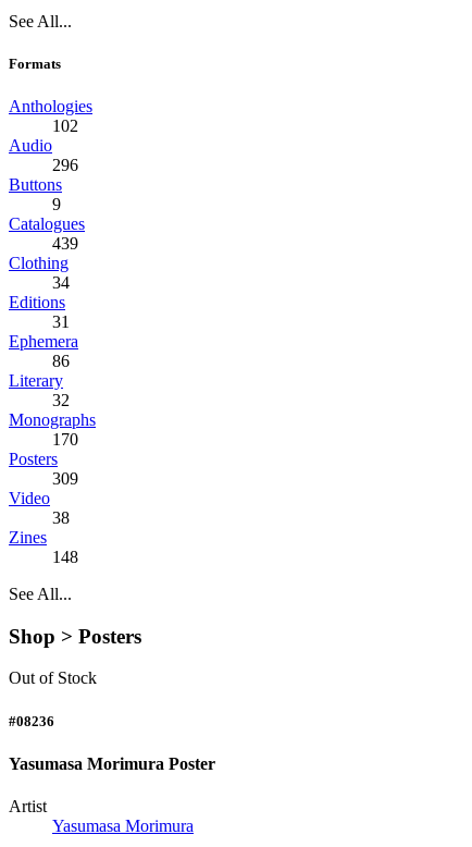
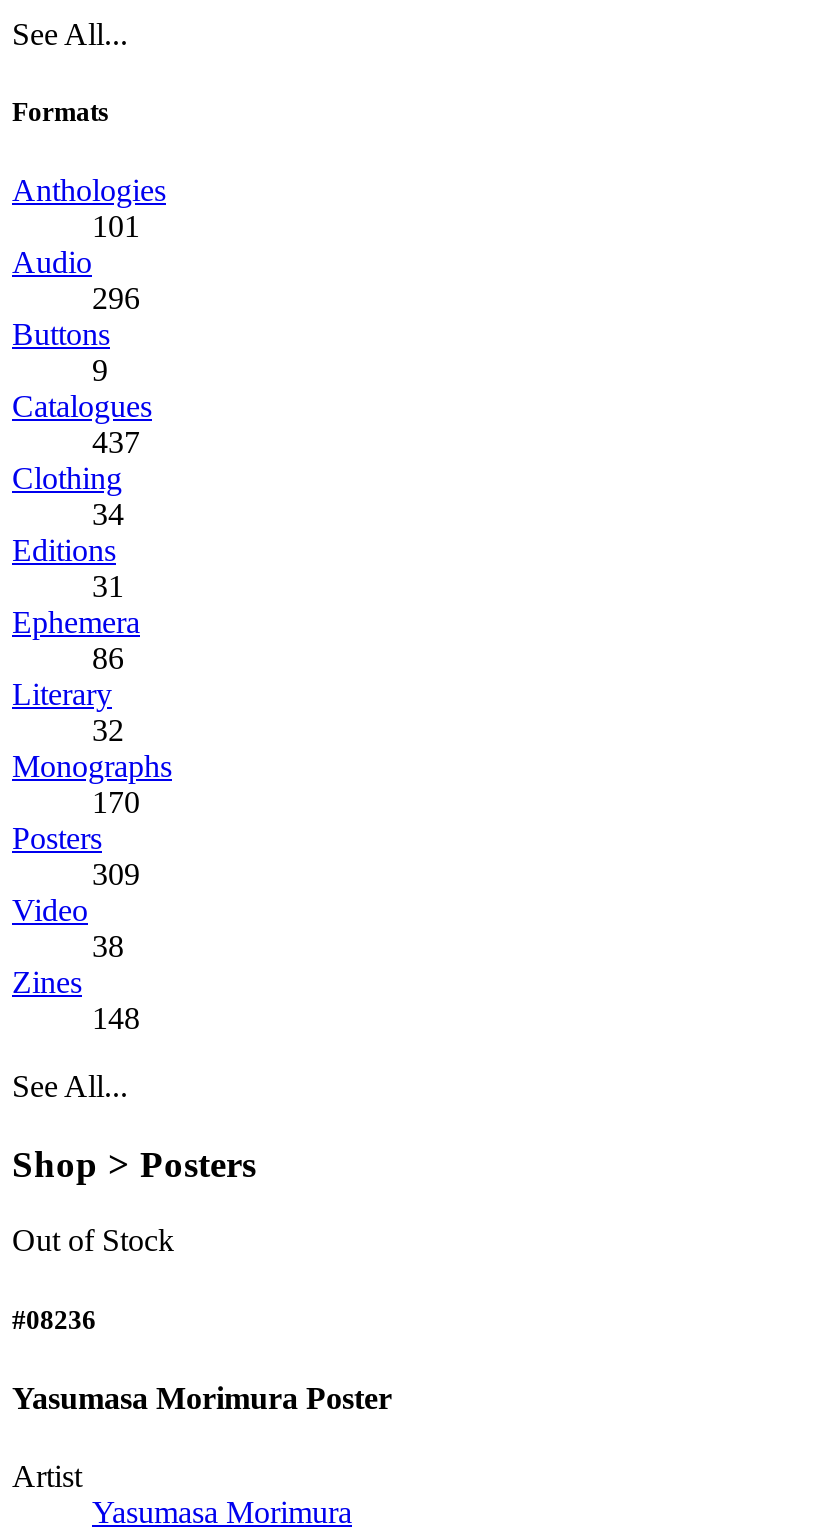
- 102
+ 101

- 439
+ 437
